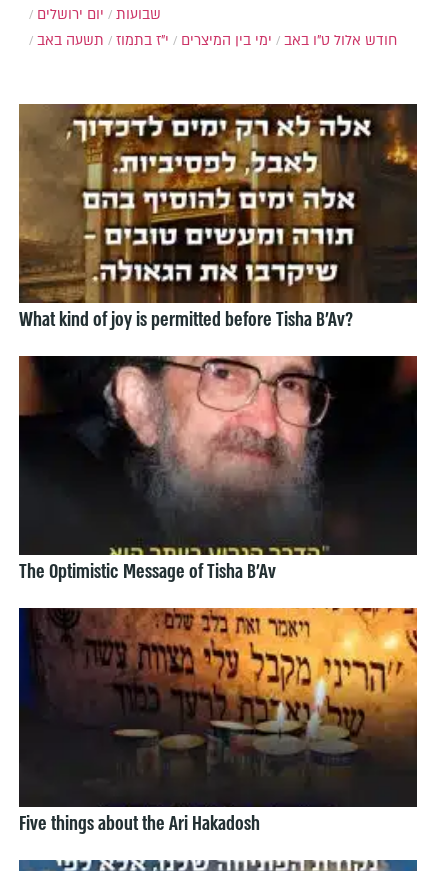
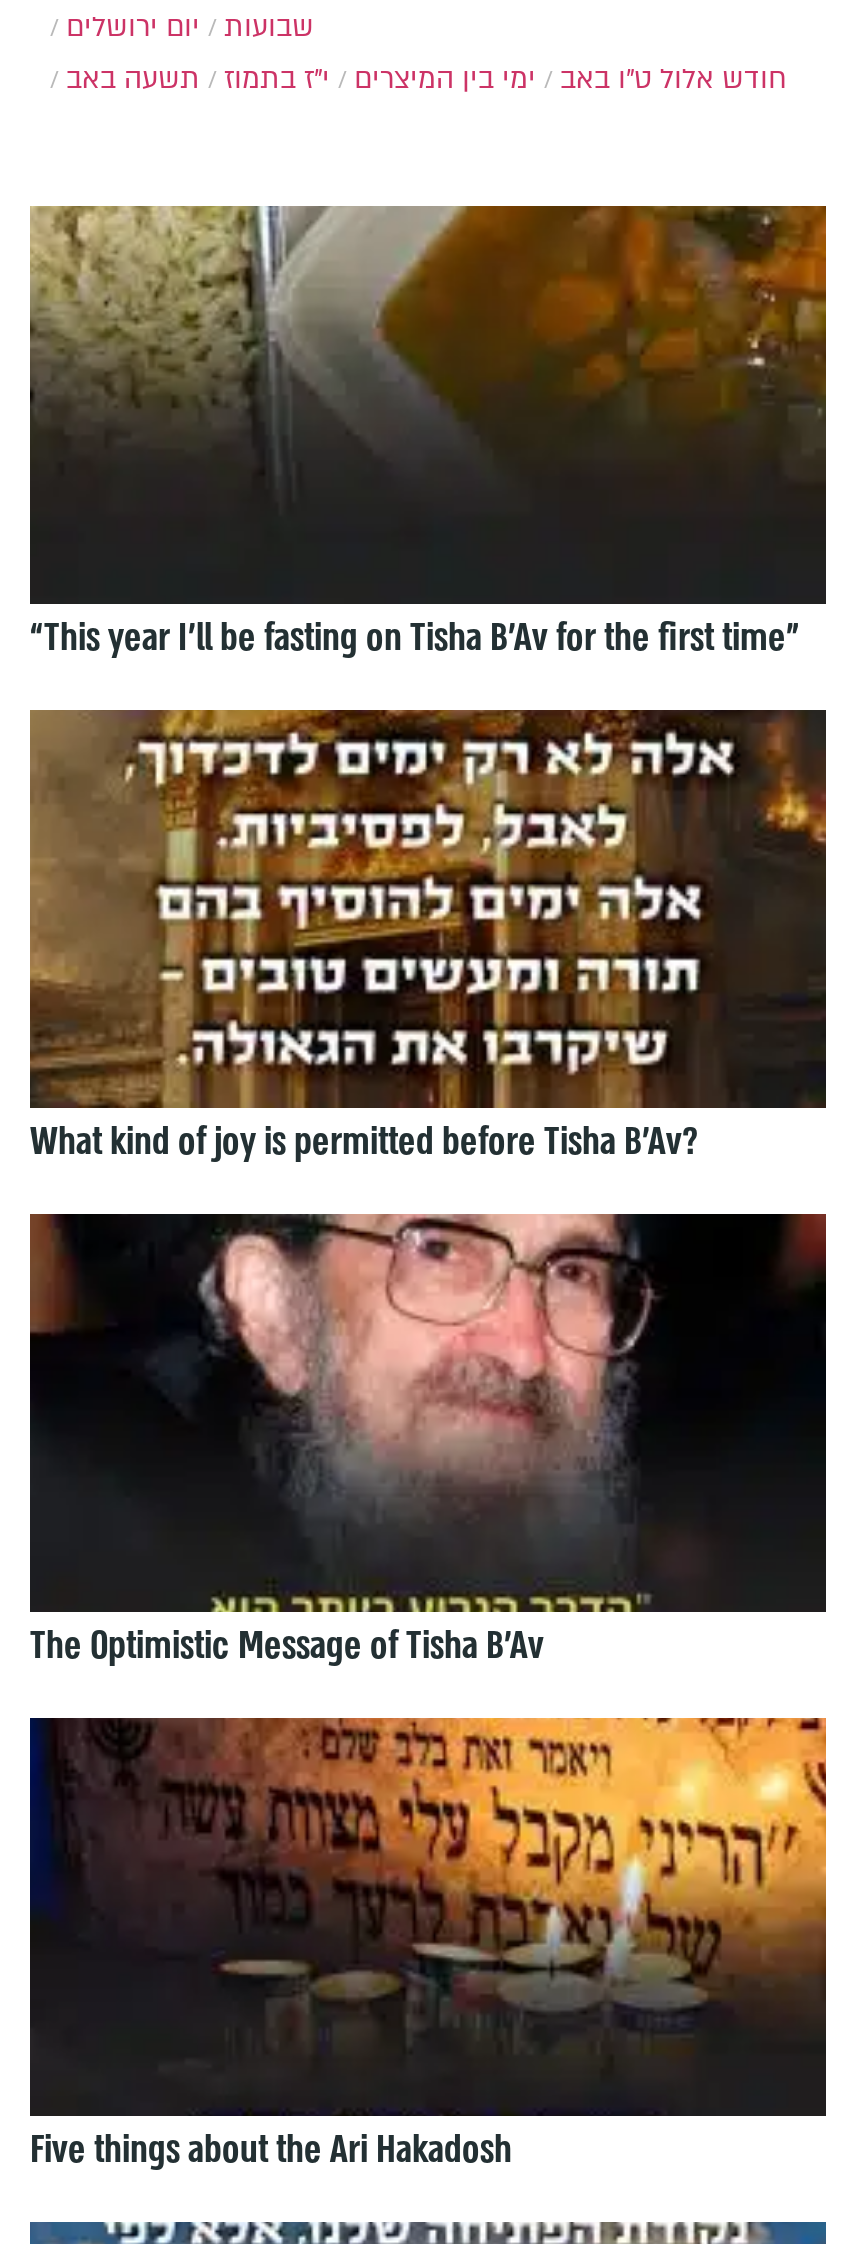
+ [image]
+ “This year I’ll be fasting on Tisha B’Av for the first time”
